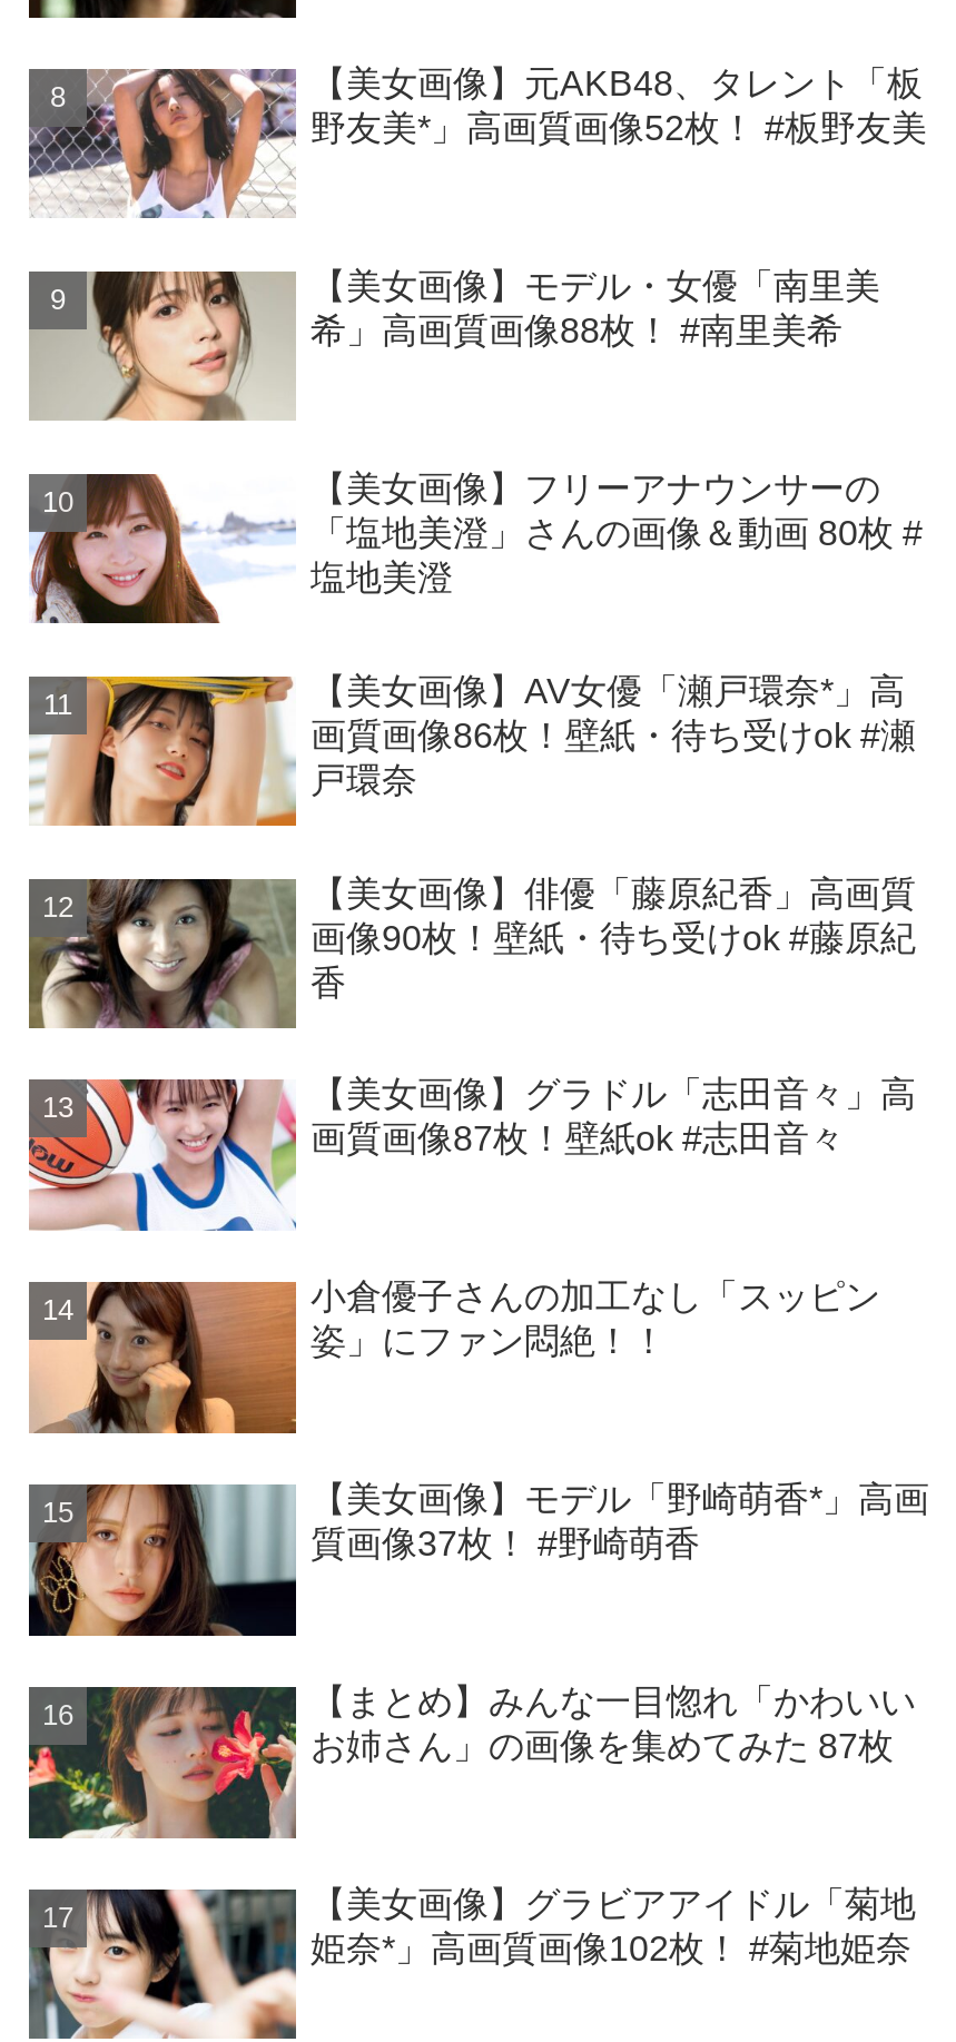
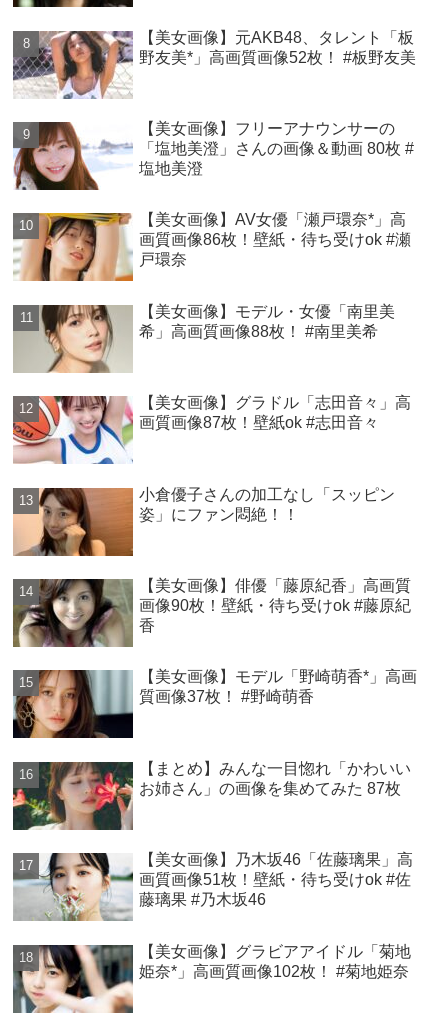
moved down: [image] | 【美女画像】モデル・女優「南里美 | 希」高画質画像88枚！ #南里美希

moved up: [image] | 【美女画像】フリーアナウンサーの | 「塩地美澄」さんの画像＆動画 80枚 # | 【美女画像】AV女優「瀬戸環奈*」高 | 画質画像86枚！壁紙・待ち受けok #瀬 | 戸環奈

moved down: [image] | 【美女画像】俳優「藤原紀香」高画質 | 画像90枚！壁紙・待ち受けok #藤原紀 | 香

moved up: [image] | 【美女画像】グラドル「志田音々」高 | 画質画像87枚！壁紙ok #志田音々 | 小倉優子さんの加工なし「スッピン | 姿」にファン悶絶！！

+ [image]
+ 【美女画像】乃木坂46「佐藤璃果」高
+ 画質画像51枚！壁紙・待ち受けok #佐
+ 藤璃果 #乃木坂46
